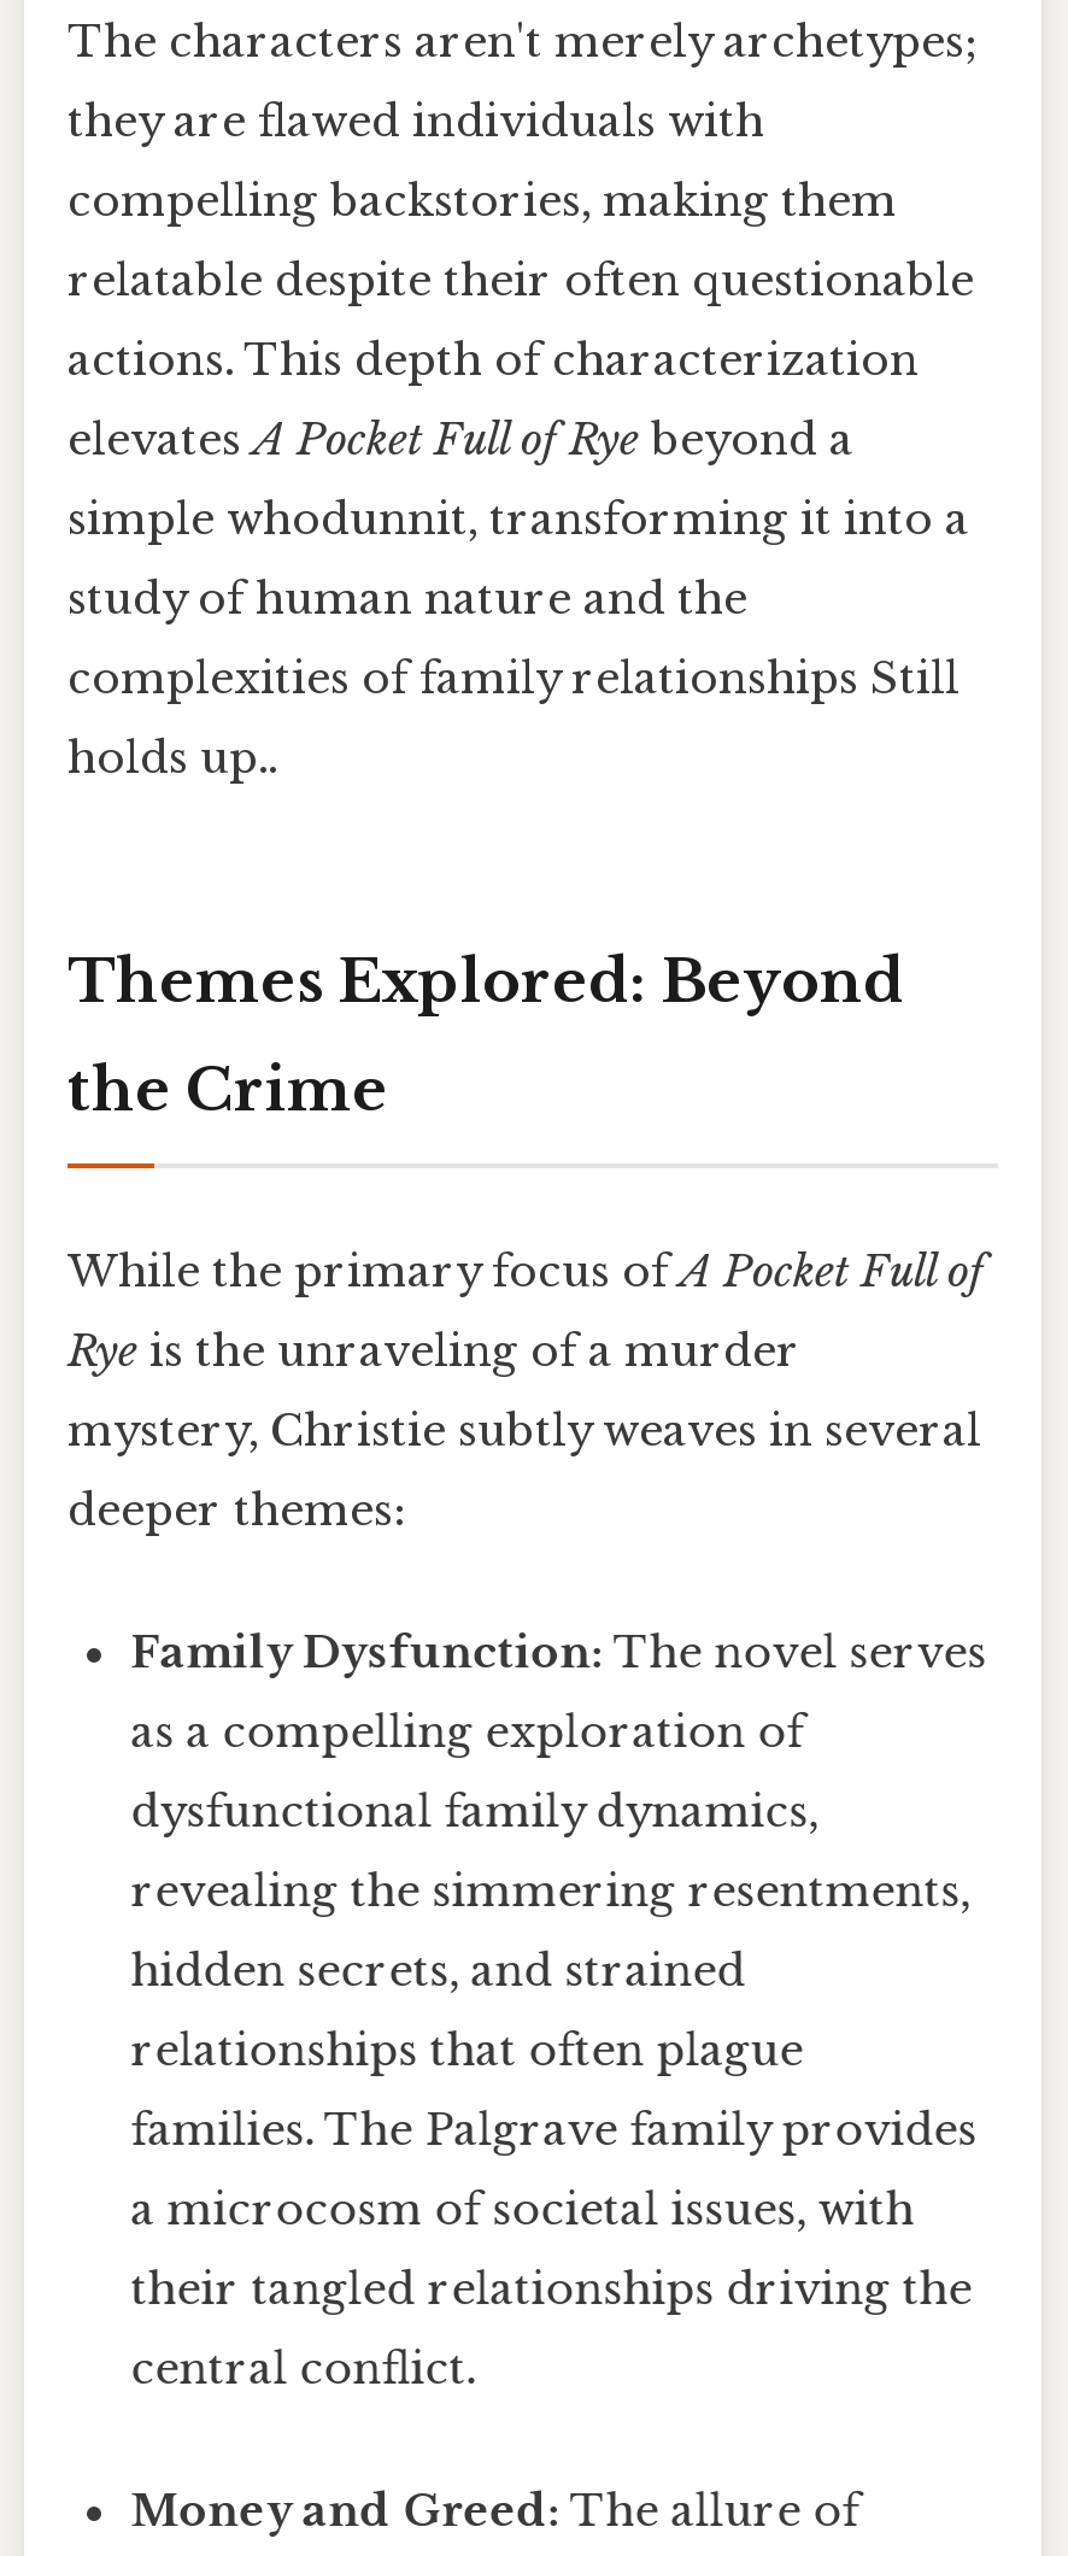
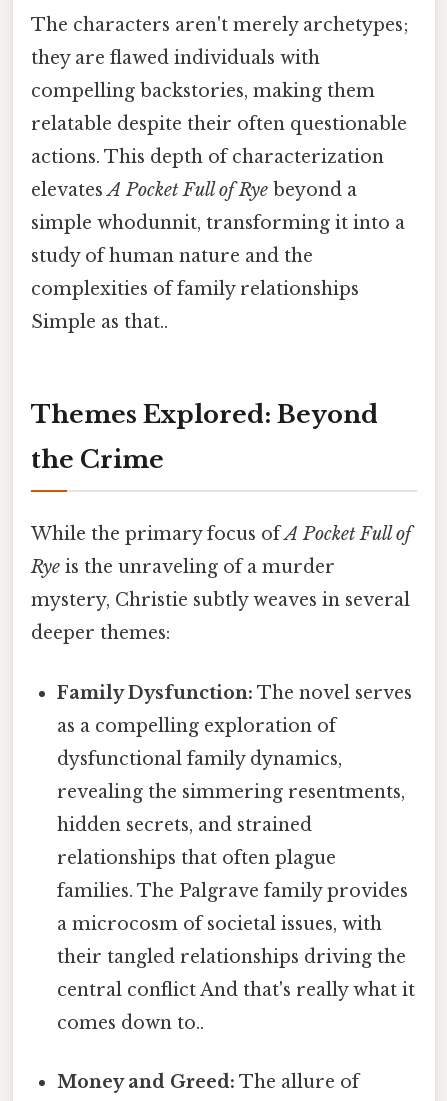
- complexities of family relationships Still
+ complexities of family relationships

- holds up..
+ Simple as that..

- central conflict.
+ central conflict And that's really what it
+ comes down to..
